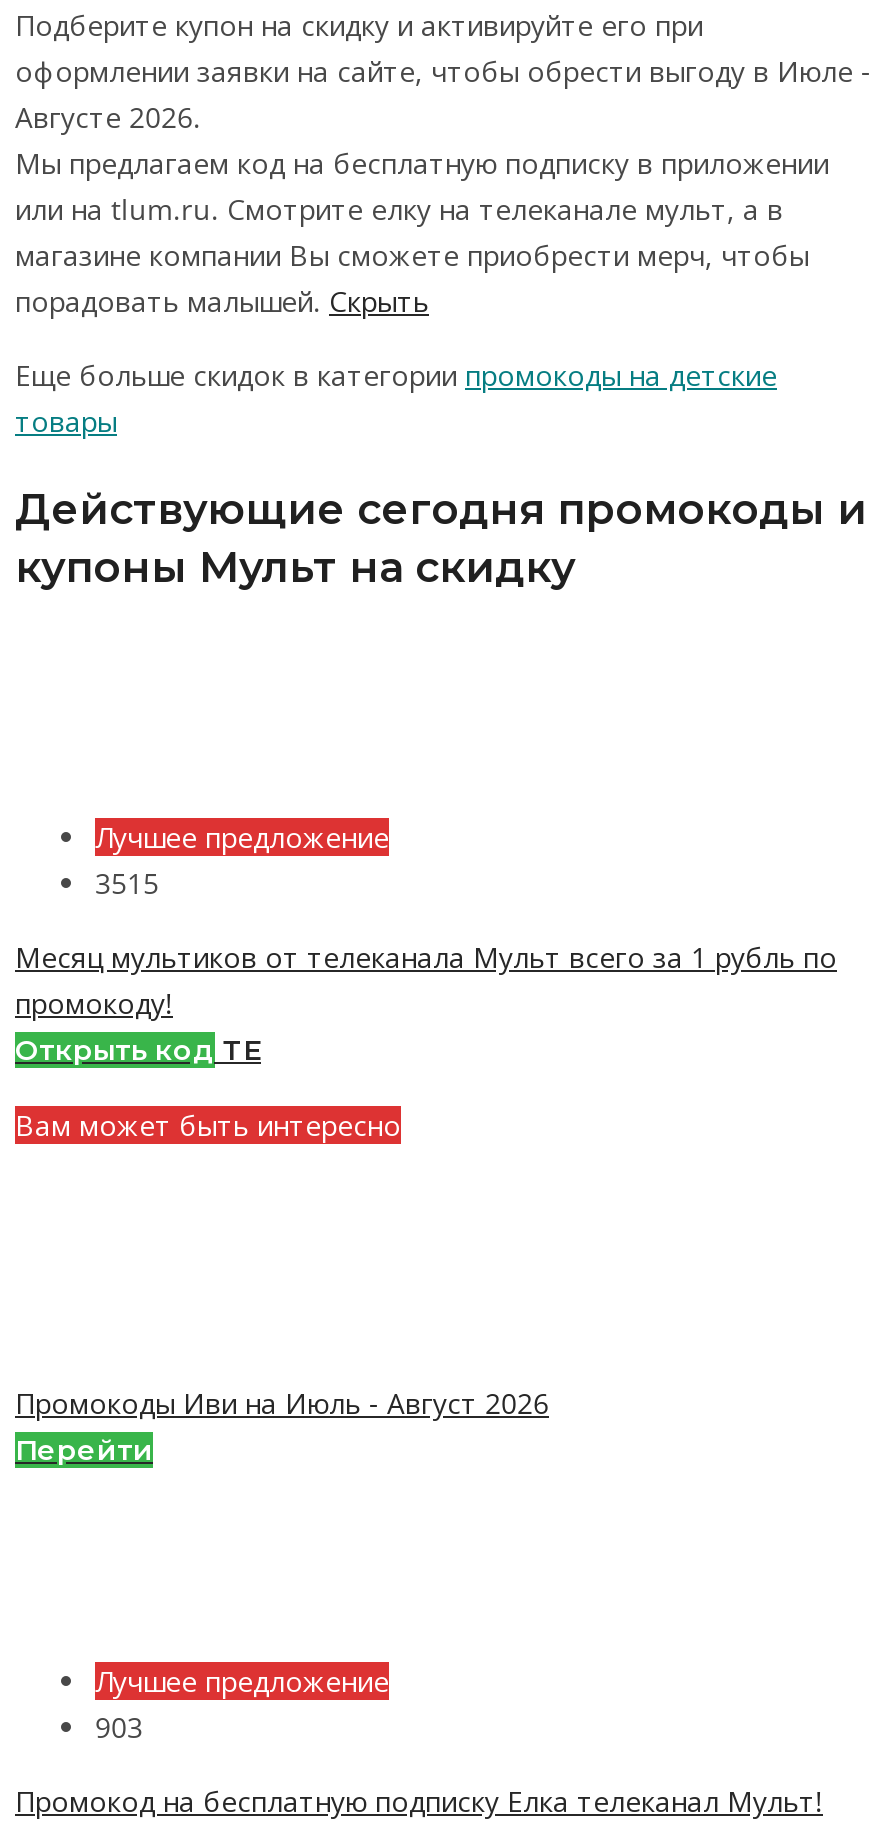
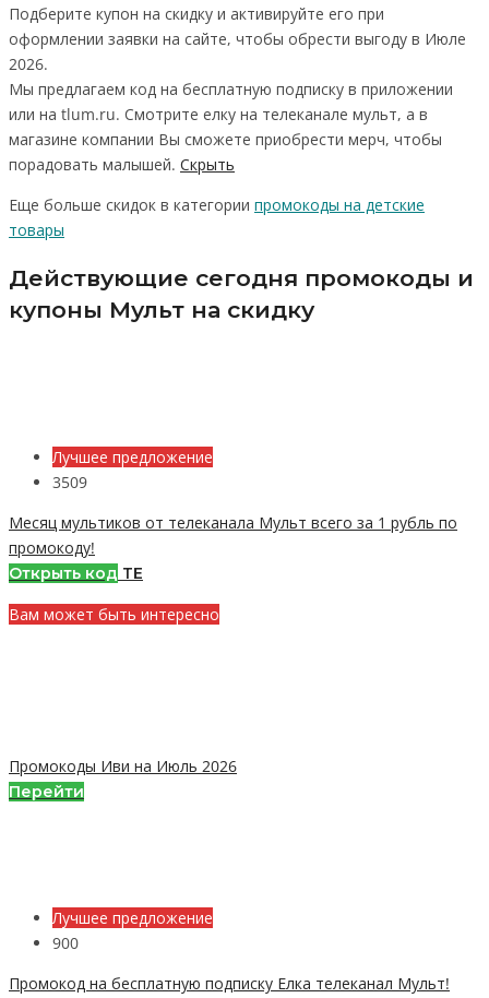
- оформлении заявки на сайте, чтобы обрести выгоду в Июле -
- Августе 2026.
+ оформлении заявки на сайте, чтобы обрести выгоду в Июле
+ 2026.

- 3515
+ 3509

- Промокоды Иви на Июль - Август 2026
+ Промокоды Иви на Июль 2026

- 903
+ 900
